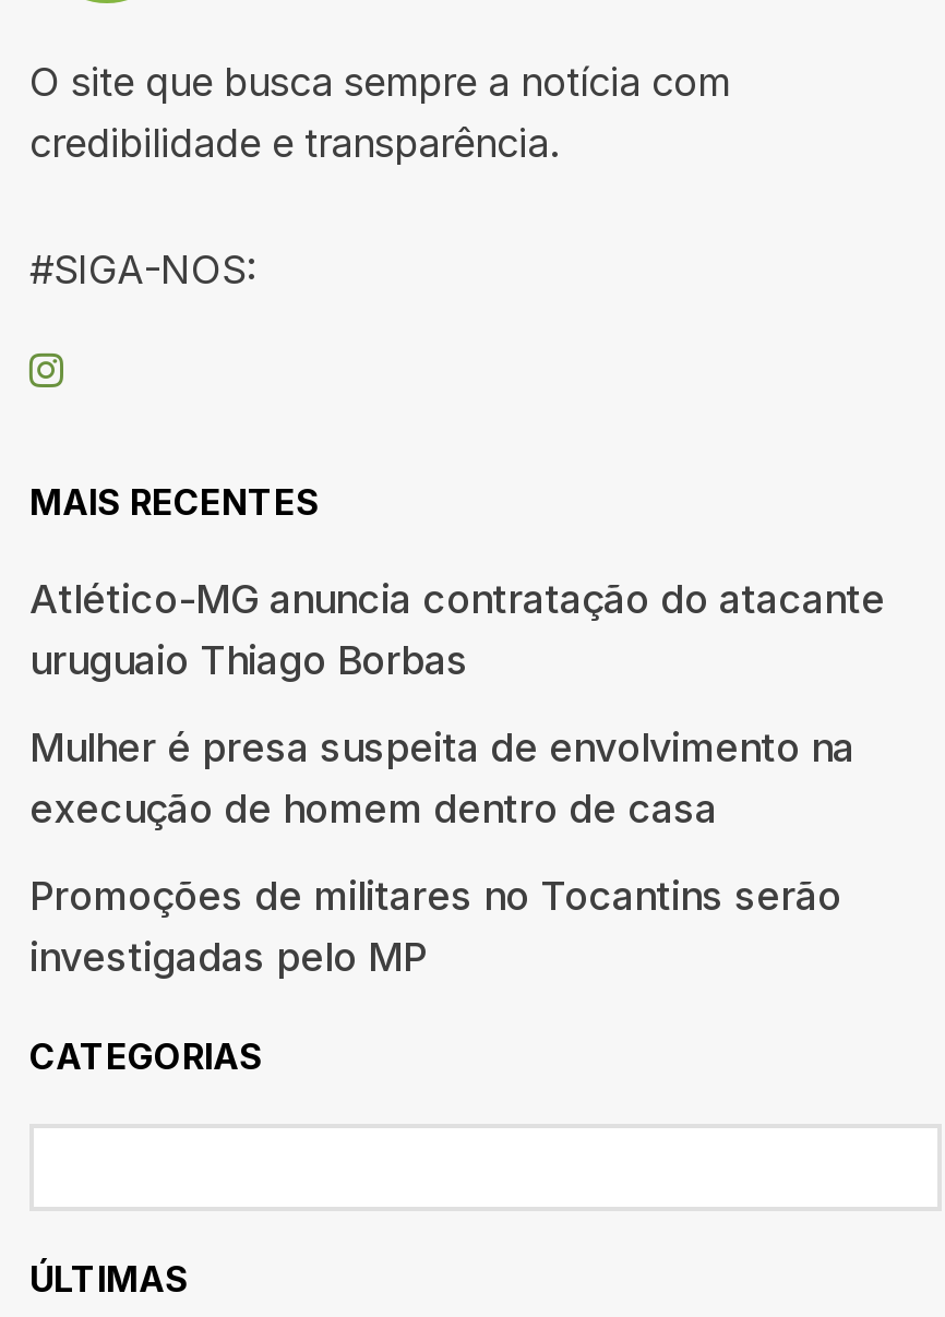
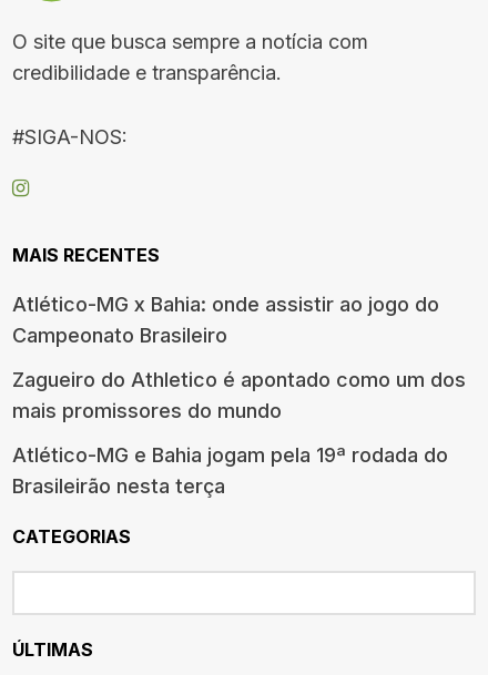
- Atlético-MG anuncia contratação do atacante
- uruguaio Thiago Borbas
+ Atlético-MG x Bahia: onde assistir ao jogo do
+ Campeonato Brasileiro

- Mulher é presa suspeita de envolvimento na
- execução de homem dentro de casa
+ Zagueiro do Athletico é apontado como um dos
+ mais promissores do mundo

- Promoções de militares no Tocantins serão
- investigadas pelo MP
+ Atlético-MG e Bahia jogam pela 19ª rodada do
+ Brasileirão nesta terça
